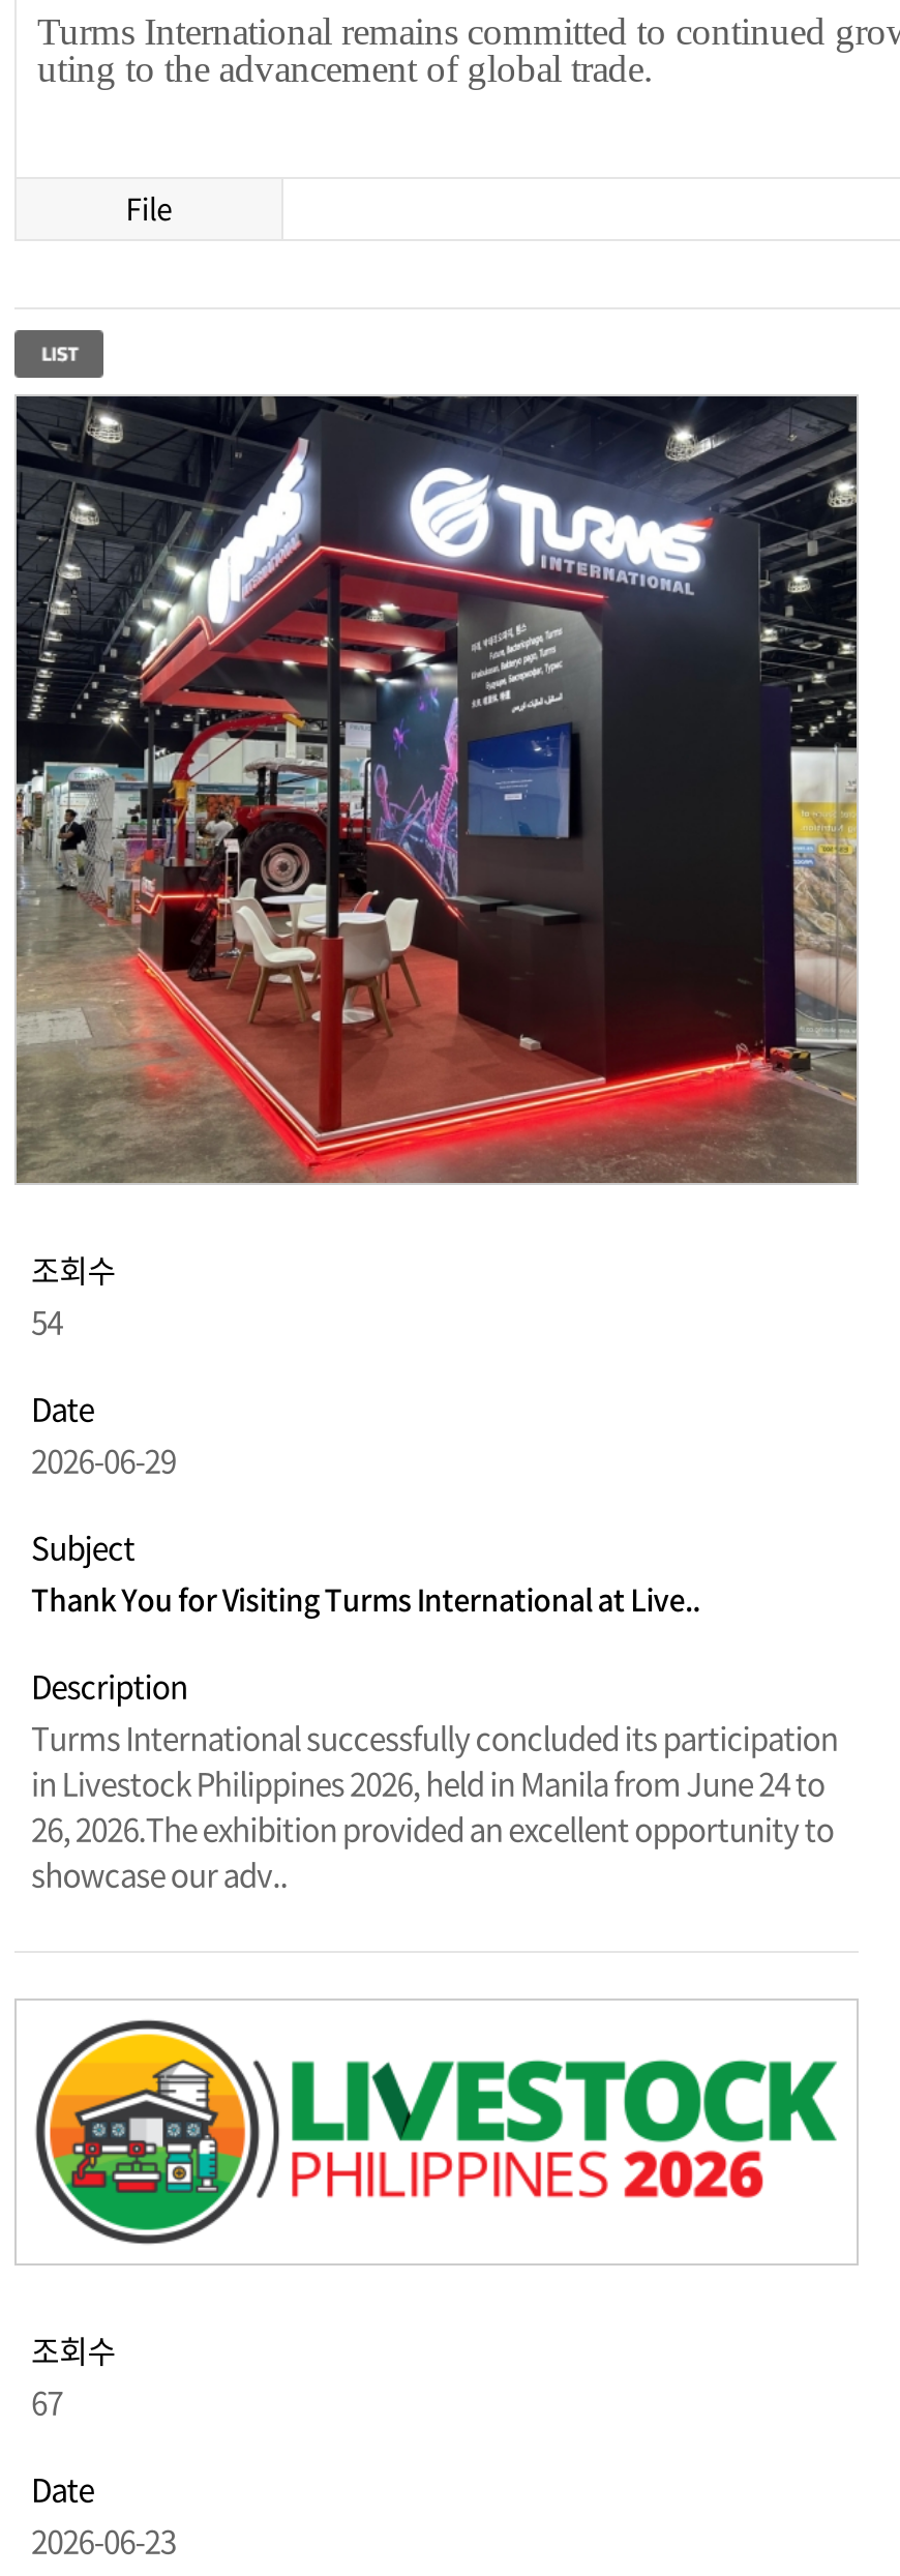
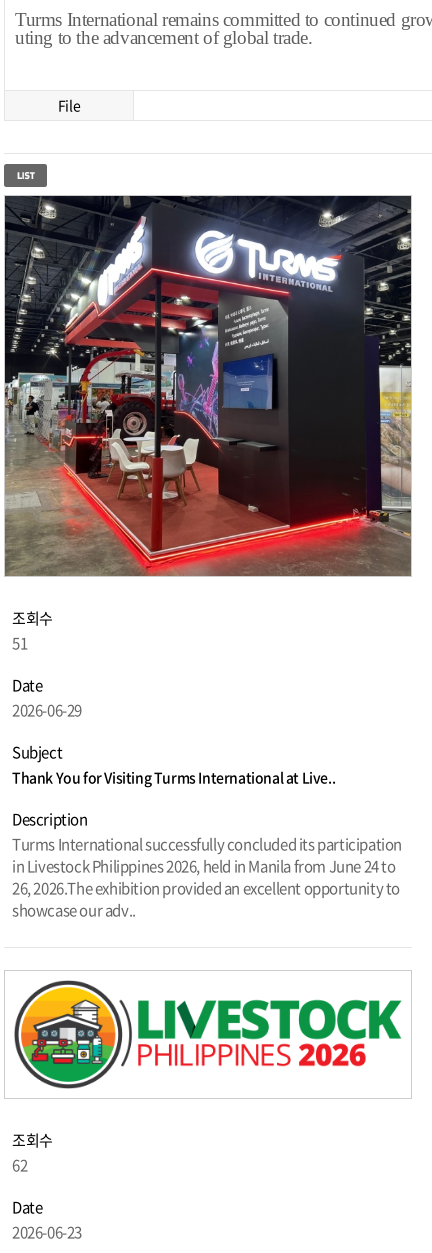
- 54
+ 51

- 67
+ 62
